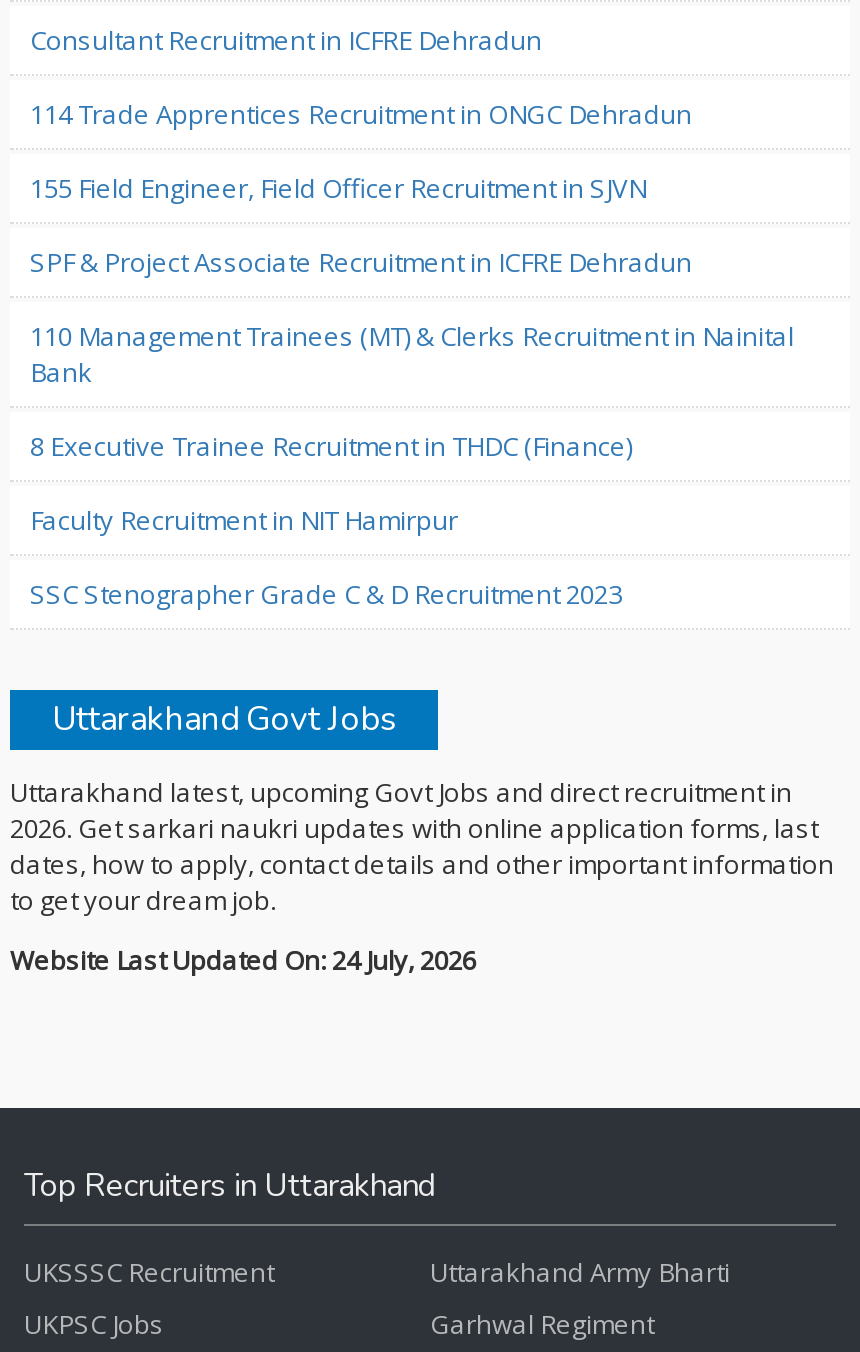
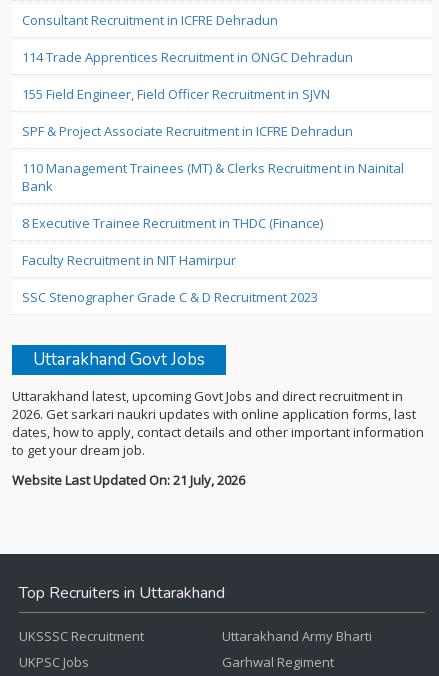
- Website Last Updated On: 24 July, 2026
+ Website Last Updated On: 21 July, 2026
